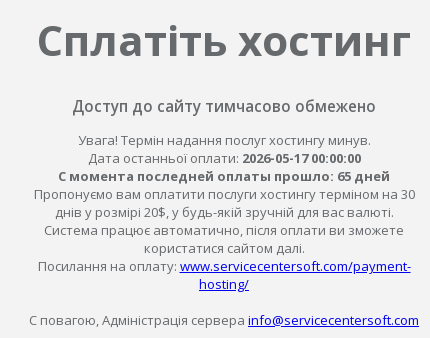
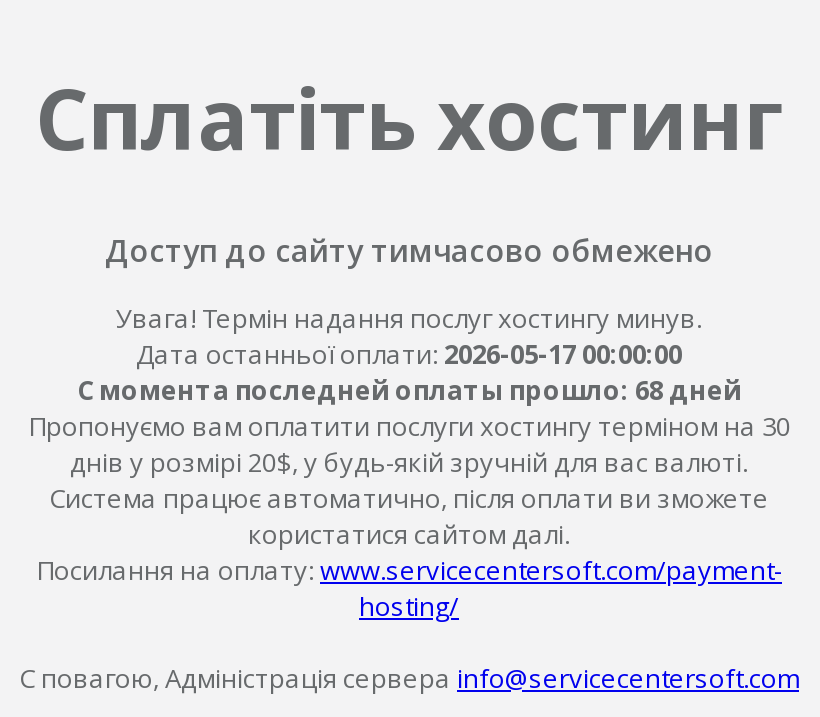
- С момента последней оплаты прошло: 65 дней
+ С момента последней оплаты прошло: 68 дней
